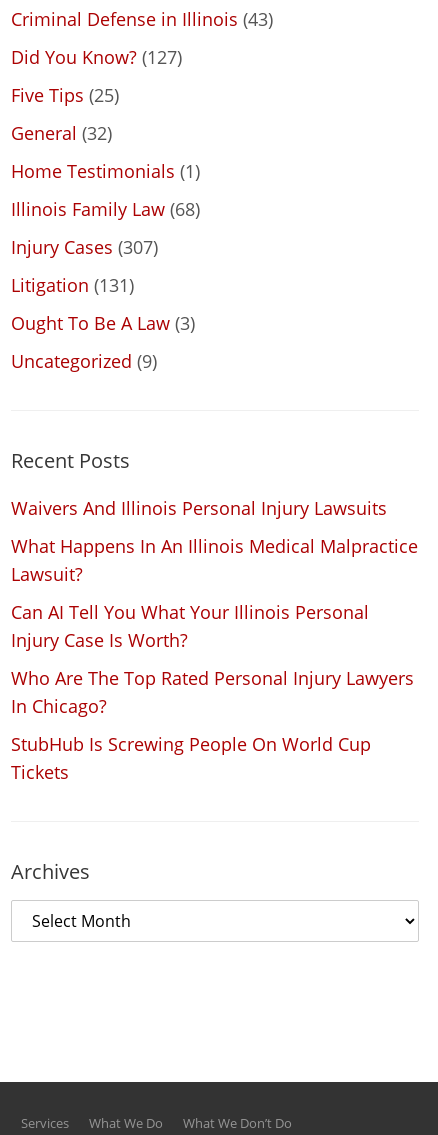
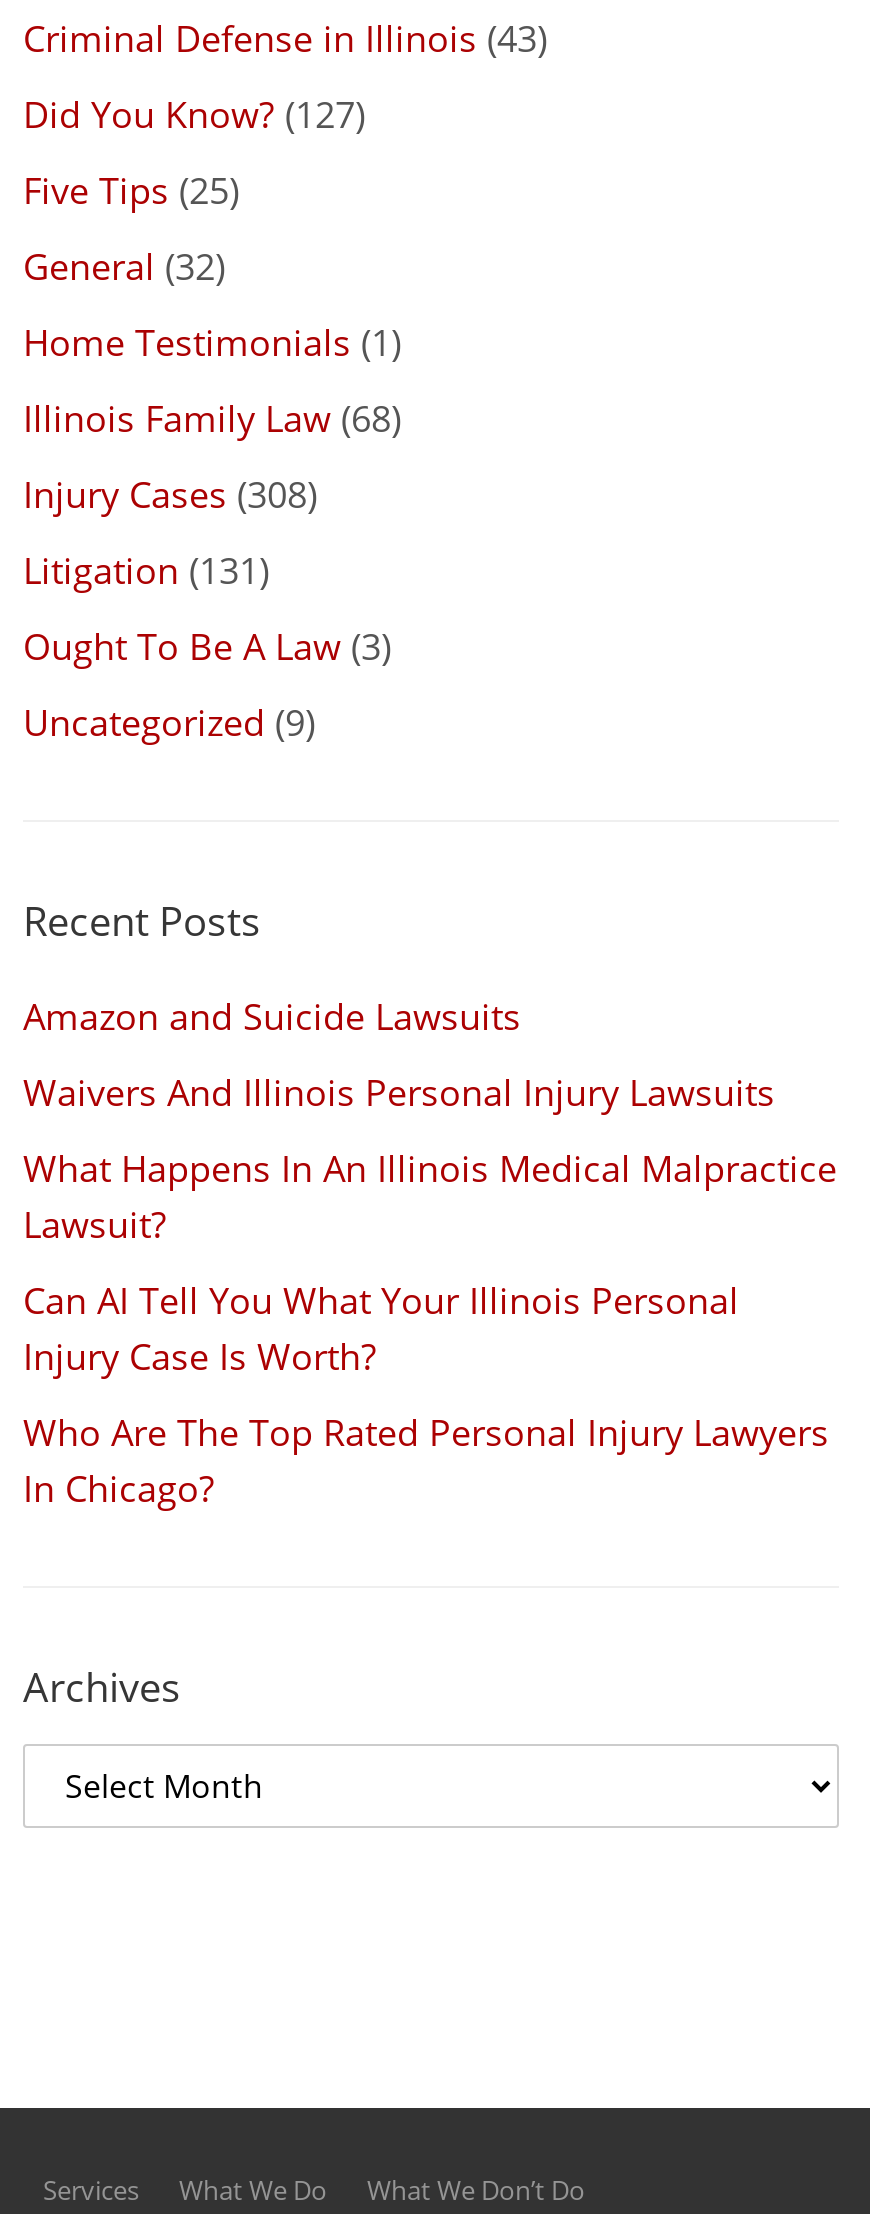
- Injury Cases (307)
+ Injury Cases (308)

+ Amazon and Suicide Lawsuits

moved down: Waivers And Illinois Personal Injury Lawsuits | What Happens In An Illinois Medical Malpractice | Lawsuit? | Can AI Tell You What Your Illinois Personal | Injury Case Is Worth? | Who Are The Top Rated Personal Injury Lawyers | In Chicago?

- StubHub Is Screwing People On World Cup
- Tickets
